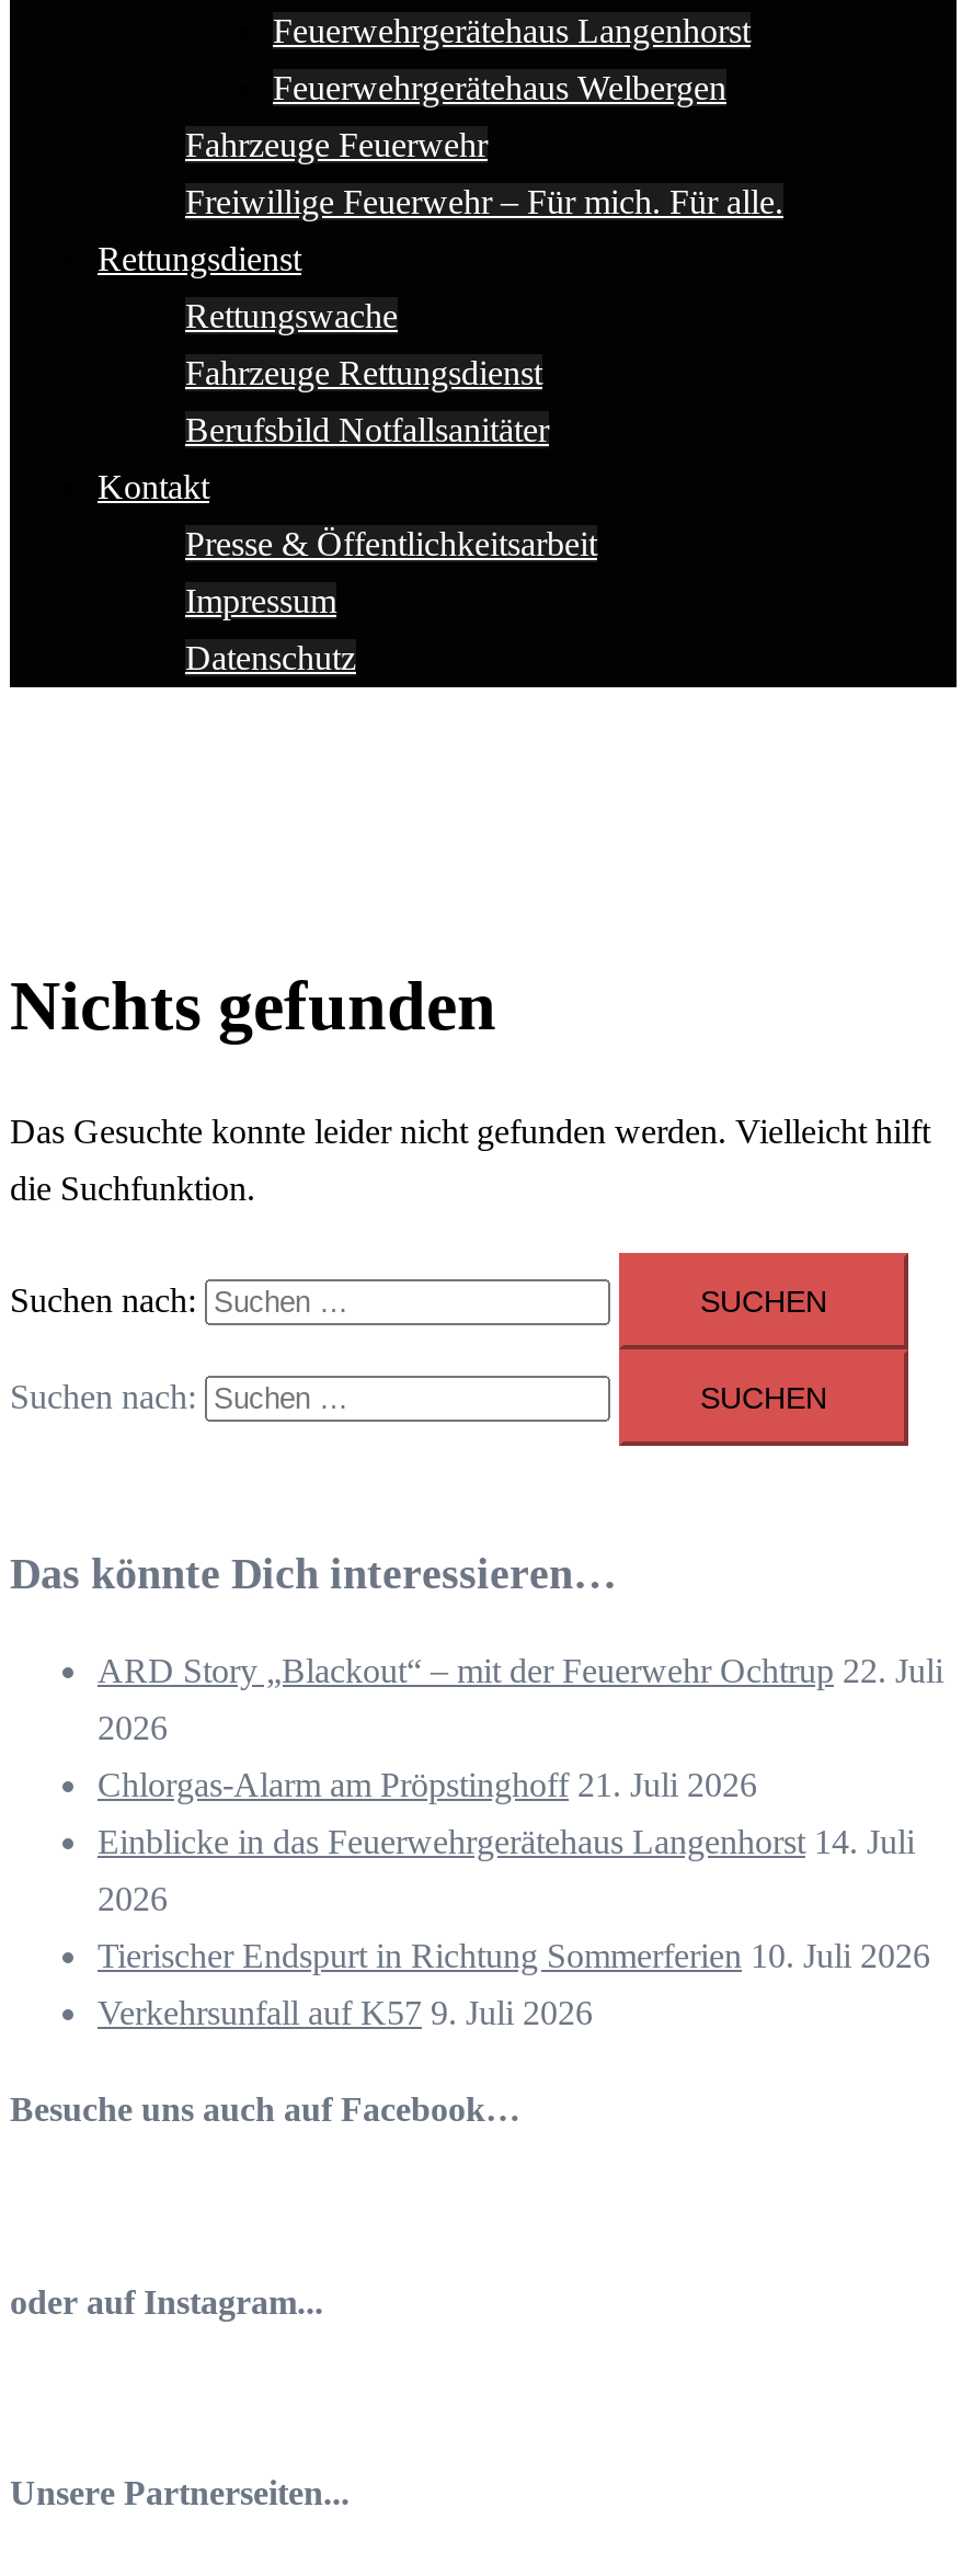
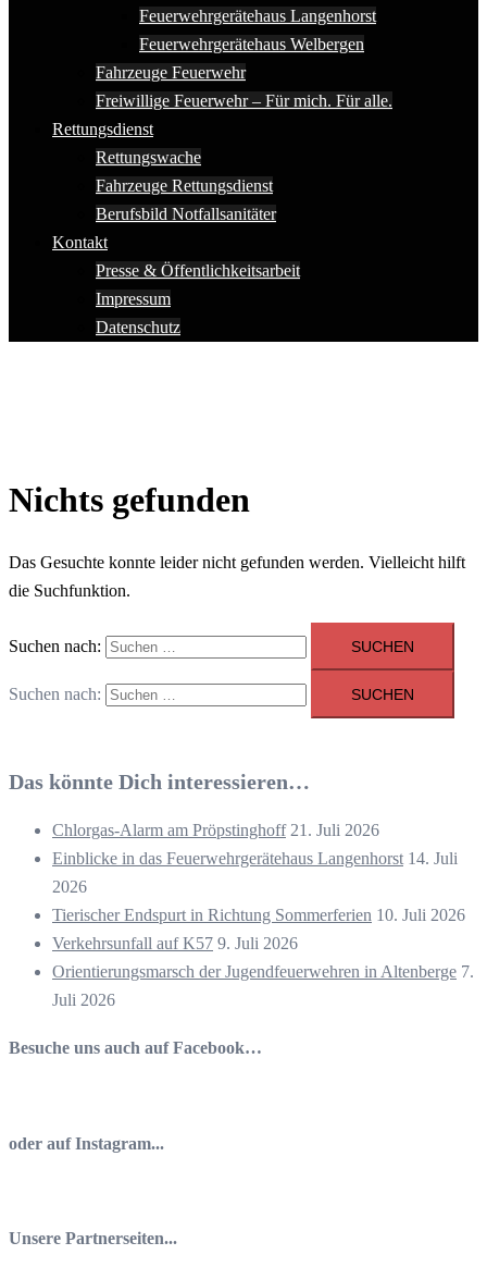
- ARD Story „Blackout“ – mit der Feuerwehr Ochtrup 22. Juli
- 2026

moved up: Chlorgas-Alarm am Pröpstinghoff 21. Juli 2026 | Einblicke in das Feuerwehrgerätehaus Langenhorst 14. Juli | 2026 | Tierischer Endspurt in Richtung Sommerferien 10. Juli 2026 | Verkehrsunfall auf K57 9. Juli 2026

+ Orientierungsmarsch der Jugendfeuerwehren in Altenberge 7.
+ Juli 2026
